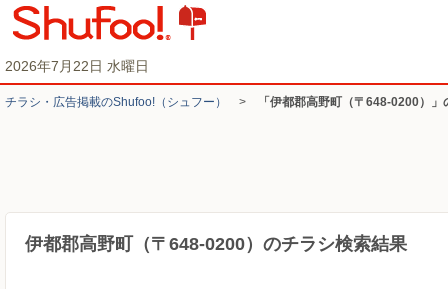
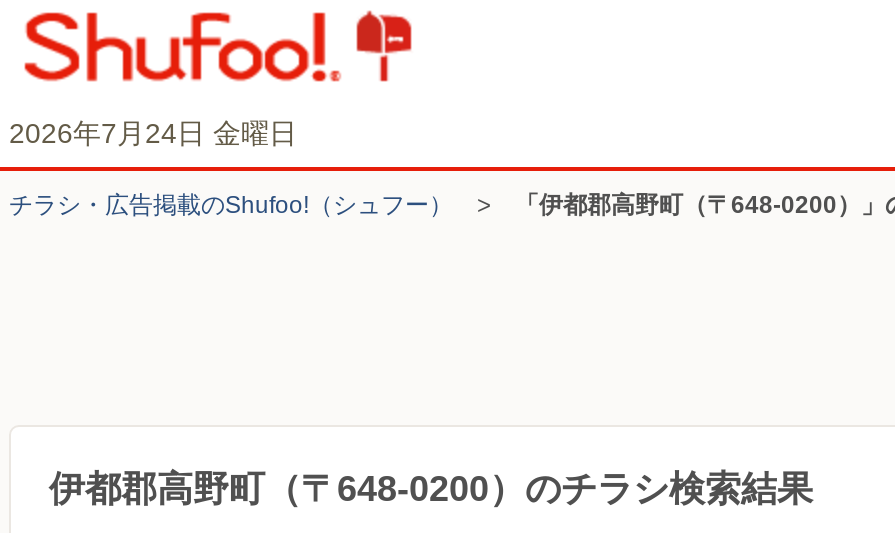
- 2026年7月22日 水曜日
+ 2026年7月24日 金曜日
